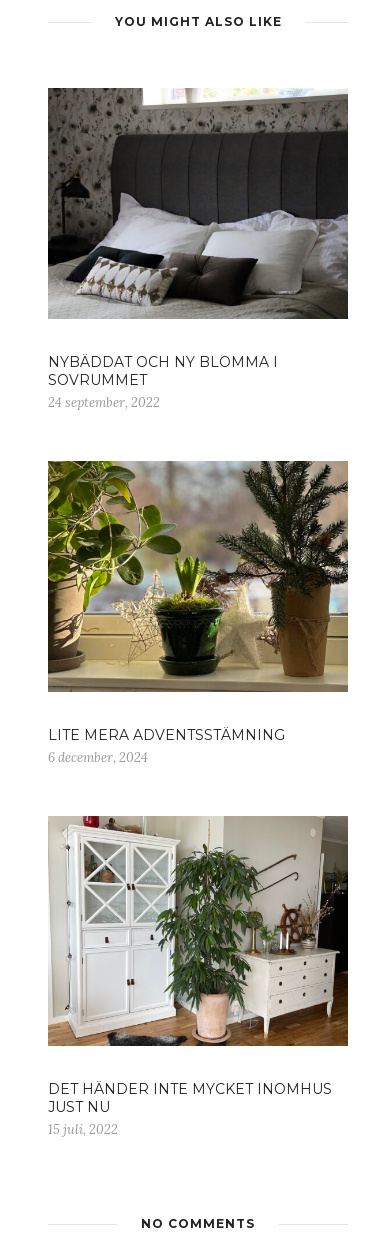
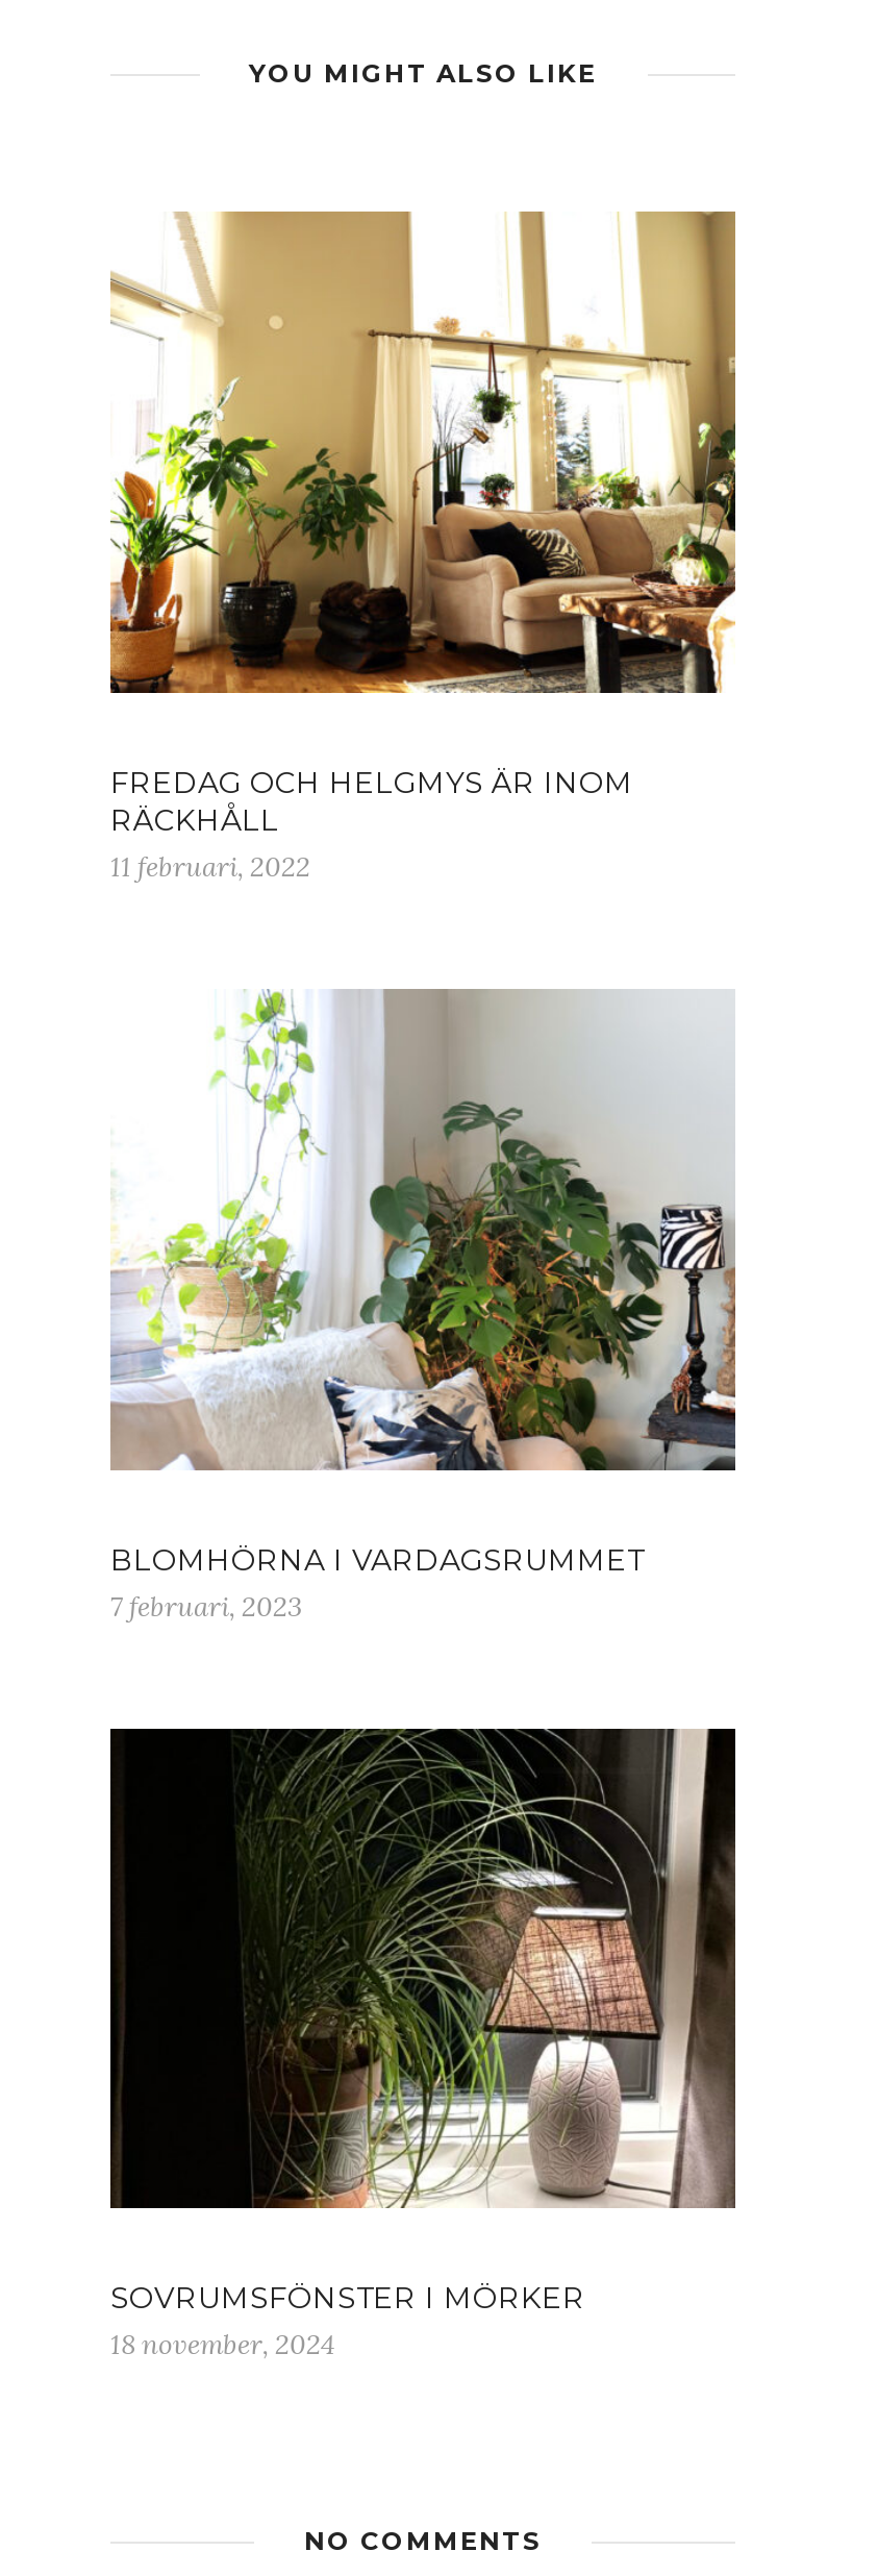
- [image]
- NYBÄDDAT OCH NY BLOMMA I
- SOVRUMMET
- 24 september, 2022
+ [image]
+ FREDAG OCH HELGMYS ÄR INOM
+ RÄCKHÅLL
+ 11 februari, 2022

- [image]
- LITE MERA ADVENTSSTÄMNING
- 6 december, 2024
+ [image]
+ BLOMHÖRNA I VARDAGSRUMMET
+ 7 februari, 2023

- [image]
- DET HÄNDER INTE MYCKET INOMHUS
- JUST NU
- 15 juli, 2022
+ [image]
+ SOVRUMSFÖNSTER I MÖRKER
+ 18 november, 2024
